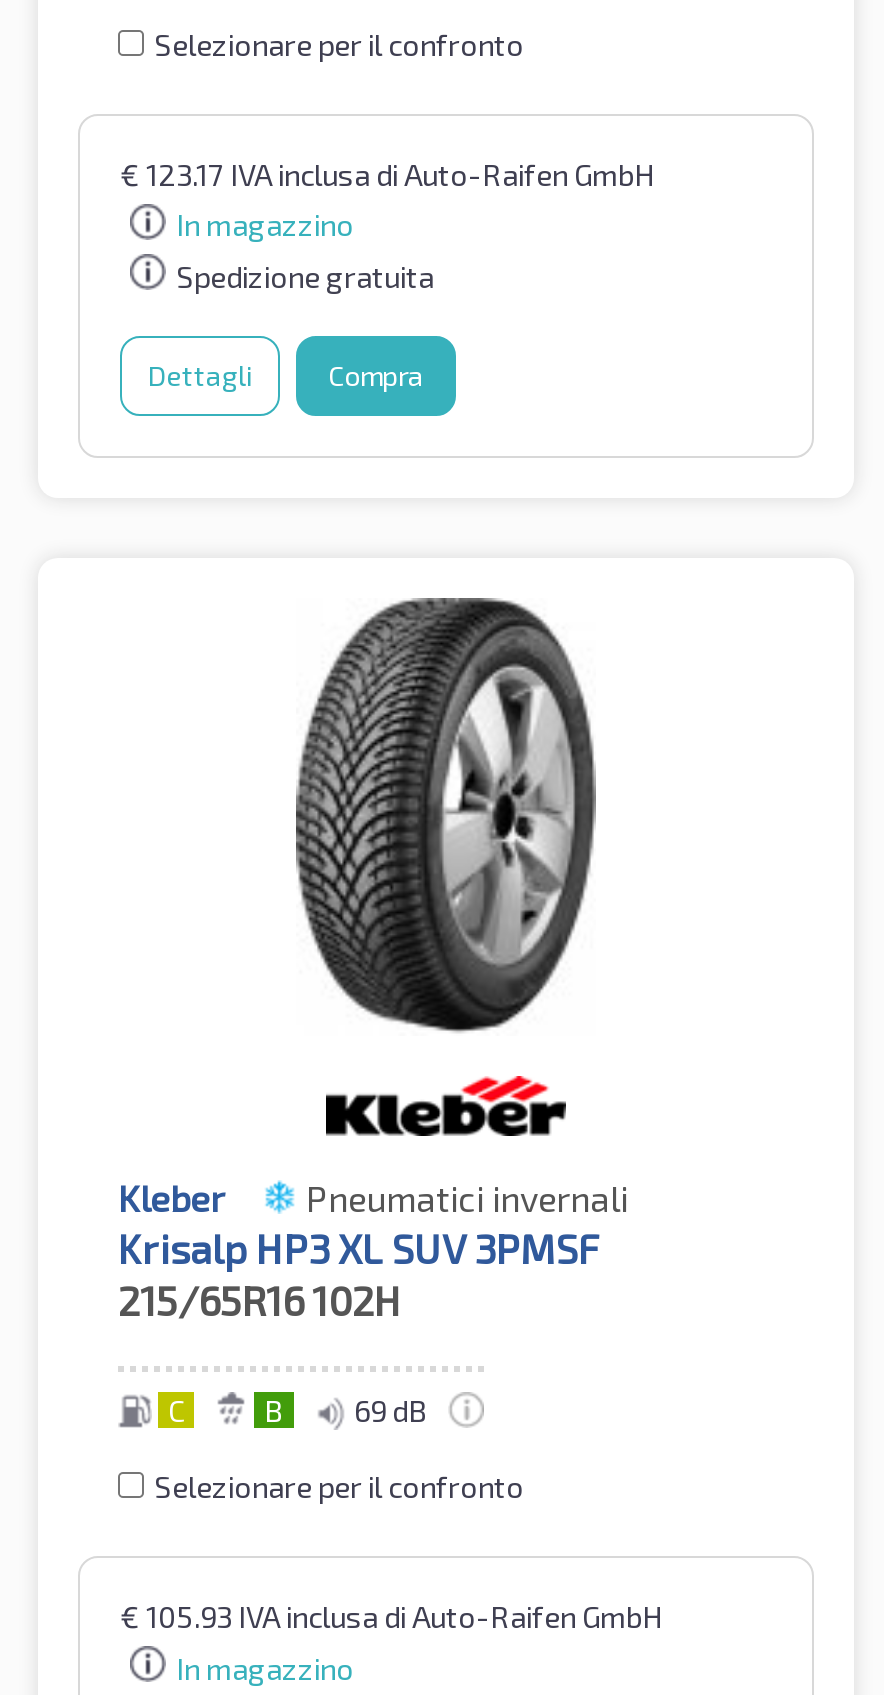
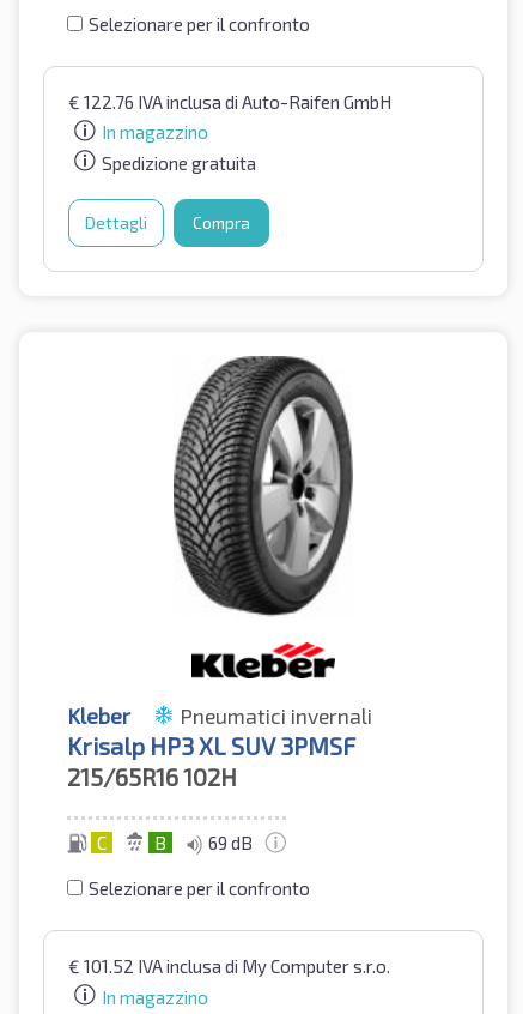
- € 123.17 IVA inclusa di Auto-Raifen GmbH
+ € 122.76 IVA inclusa di Auto-Raifen GmbH

- € 105.93 IVA inclusa di Auto-Raifen GmbH
+ € 101.52 IVA inclusa di My Computer s.r.o.
